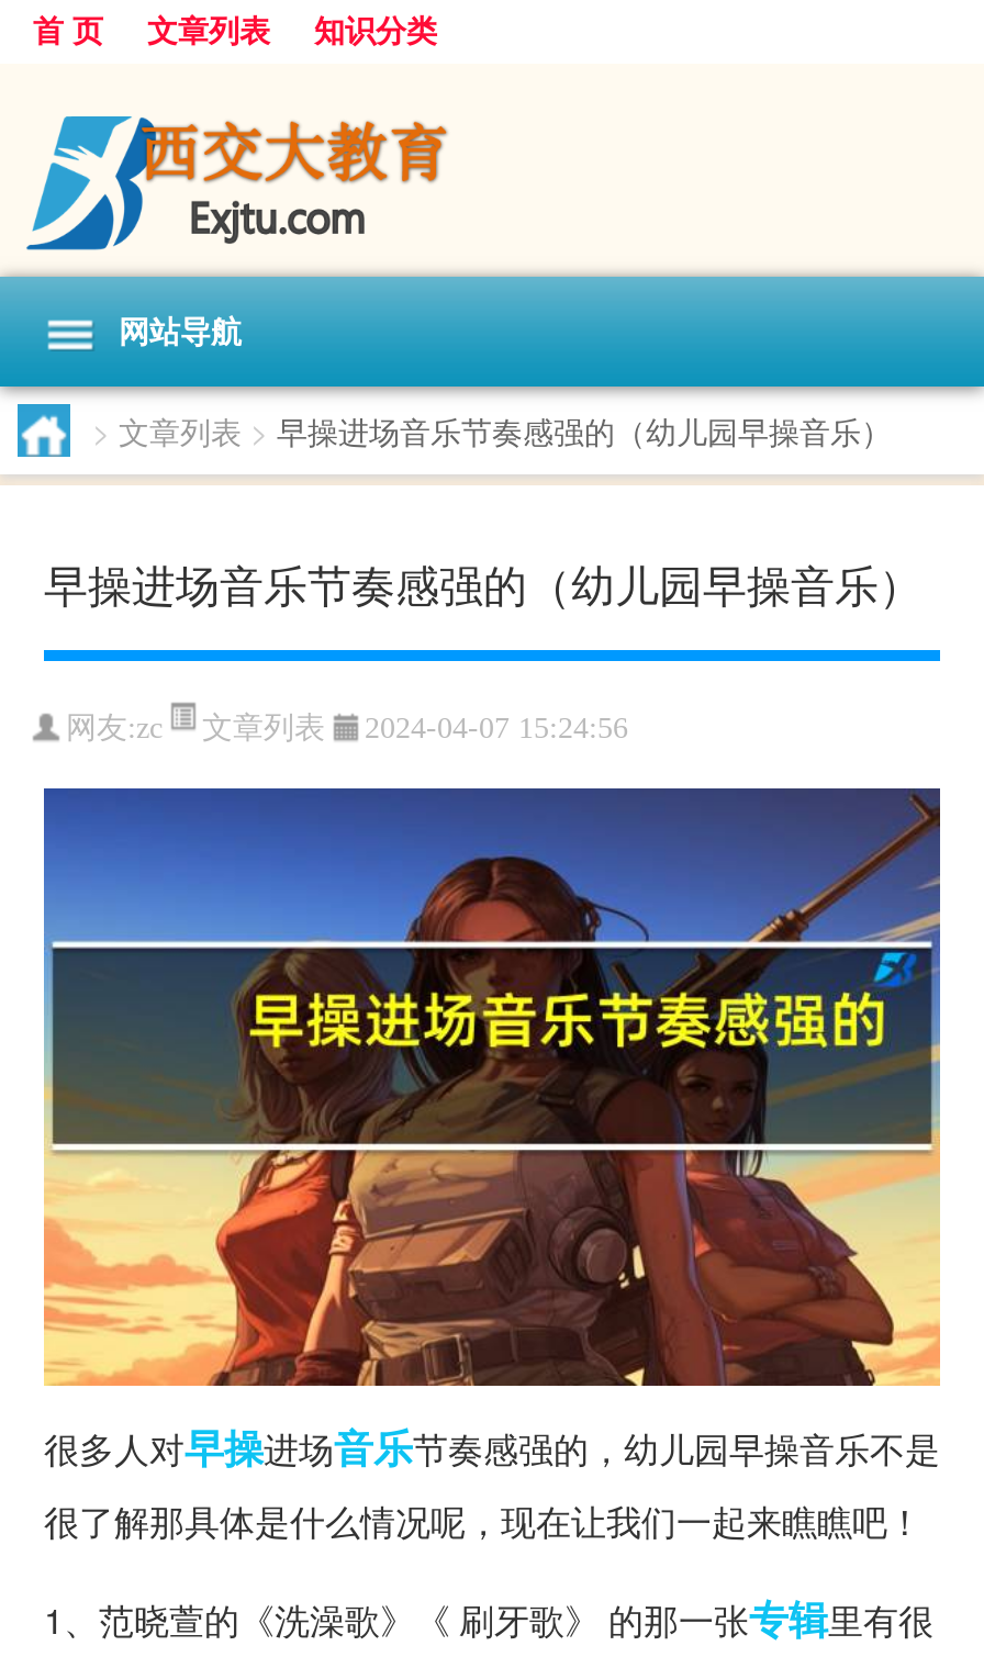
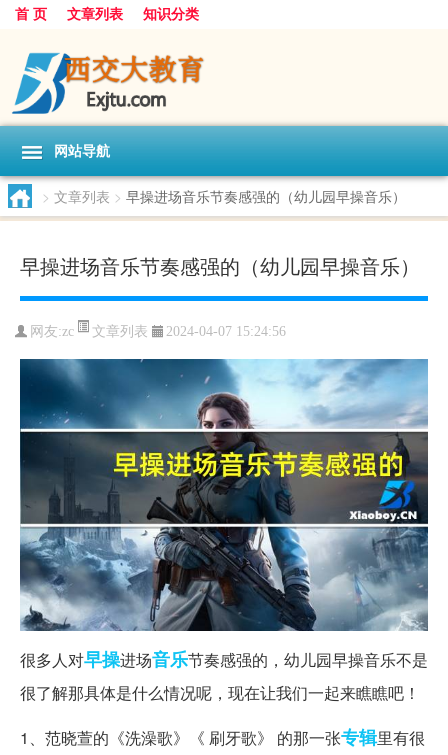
- [image]
+ [image]
